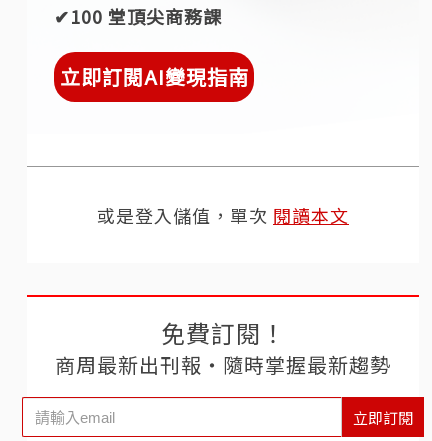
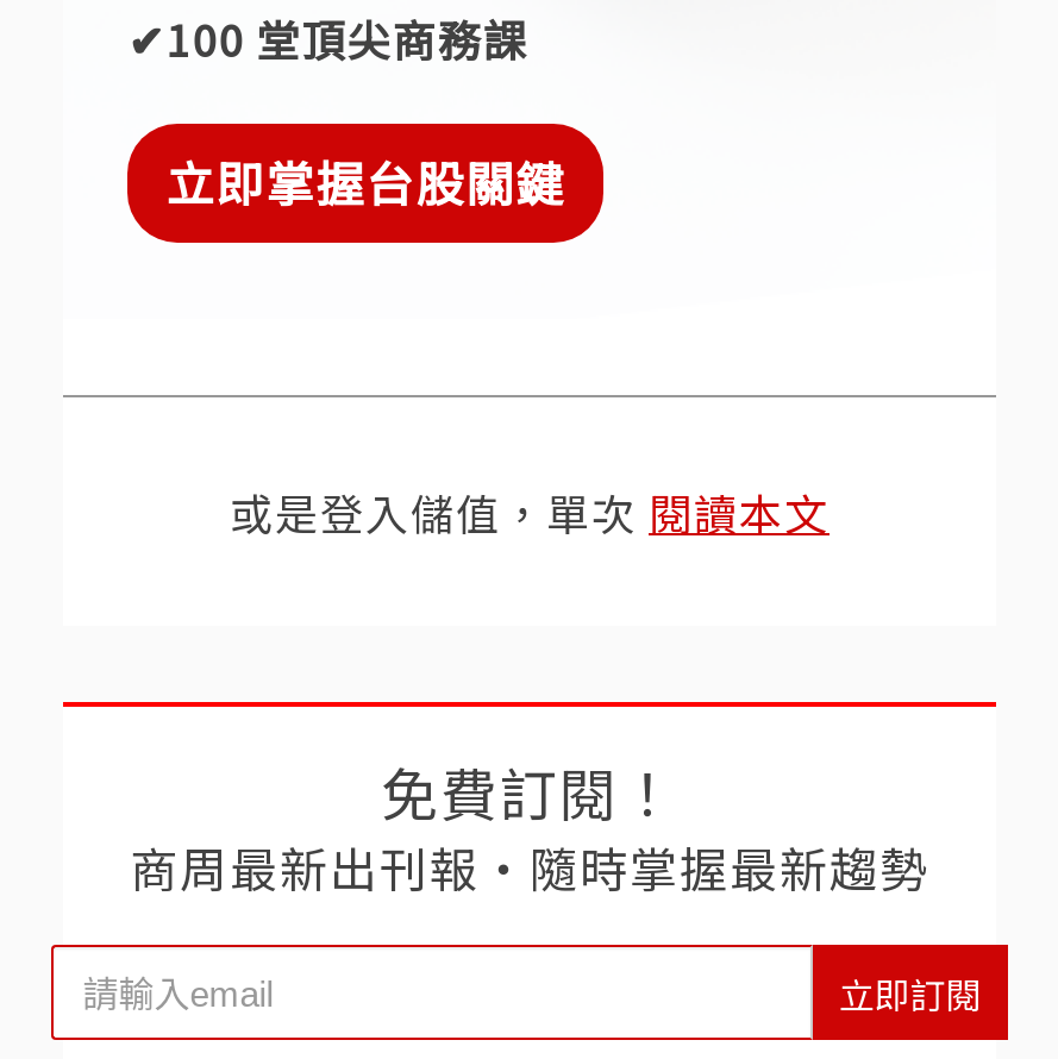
- 立即訂閱AI變現指南
+ 立即掌握台股關鍵
